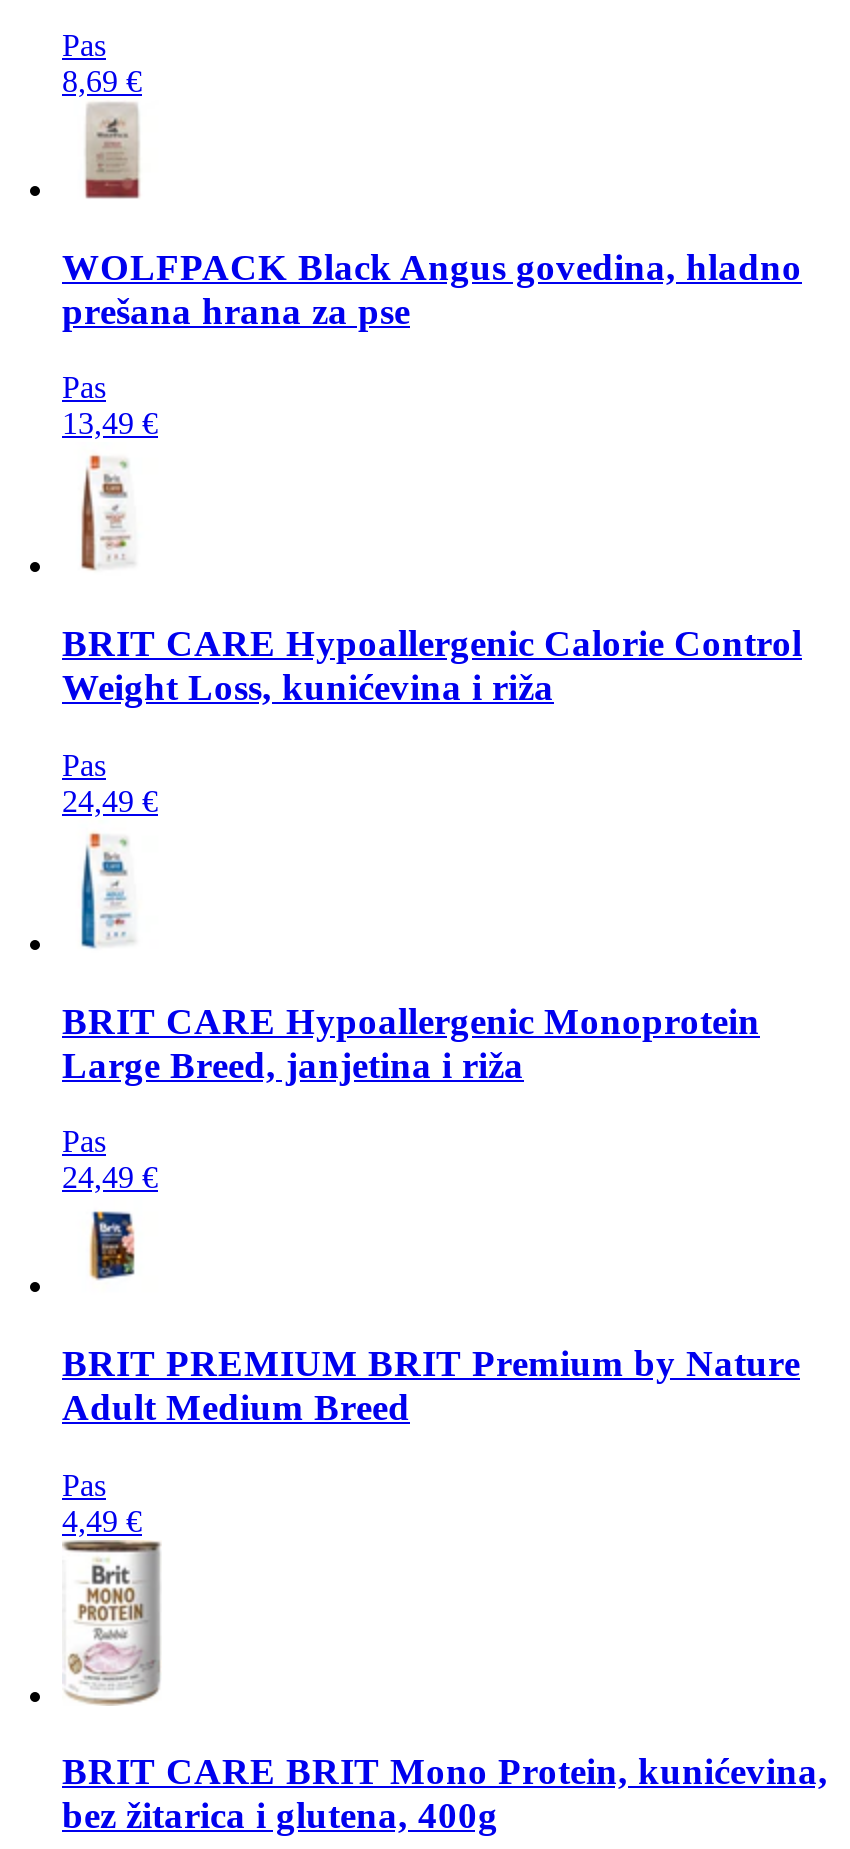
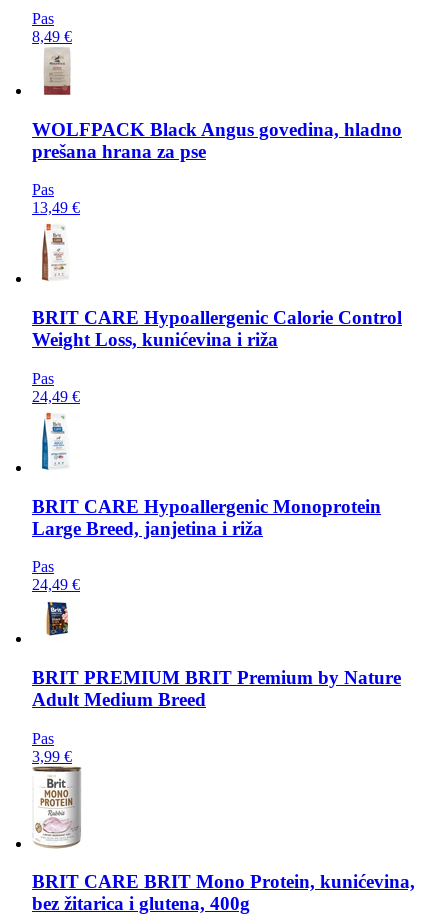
- 8,69 €
+ 8,49 €

- 4,49 €
+ 3,99 €
